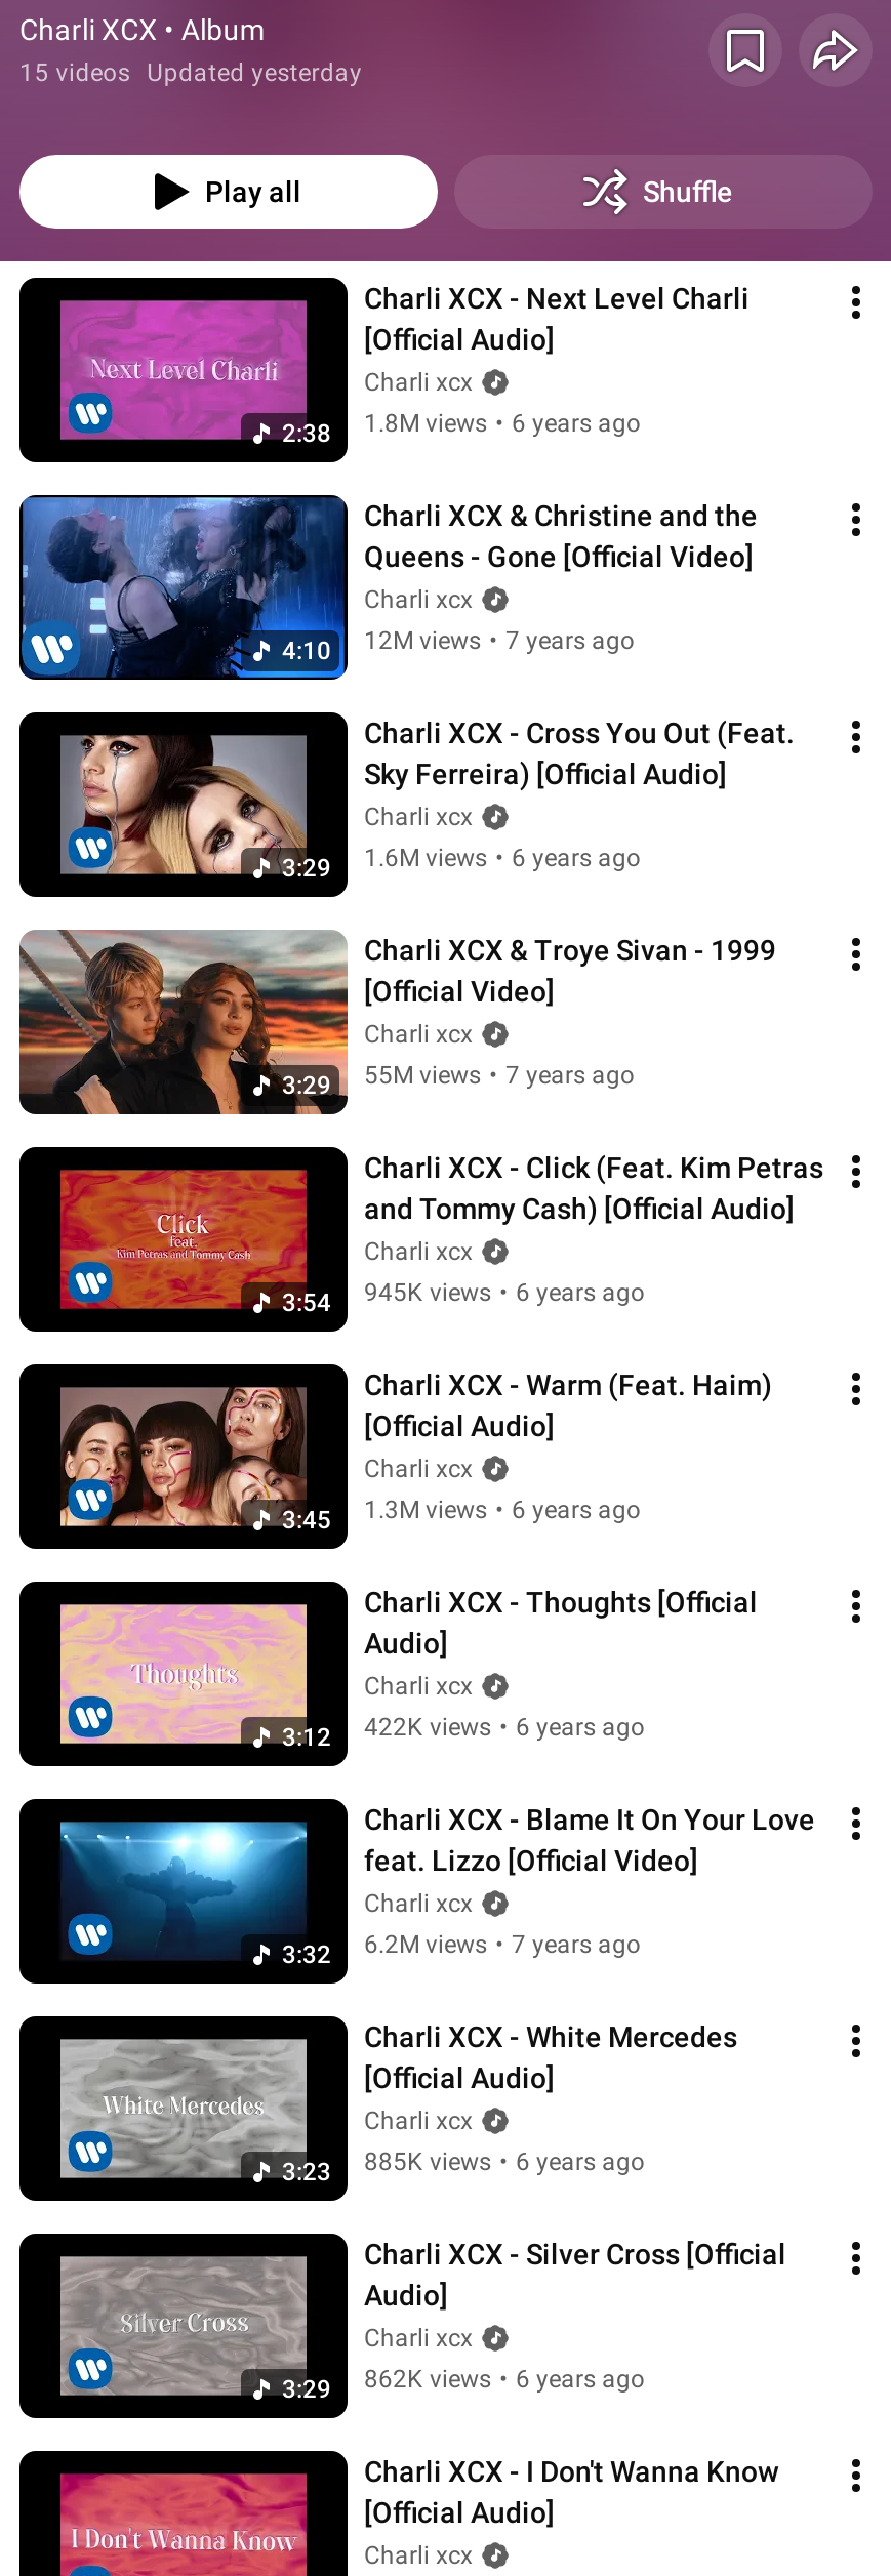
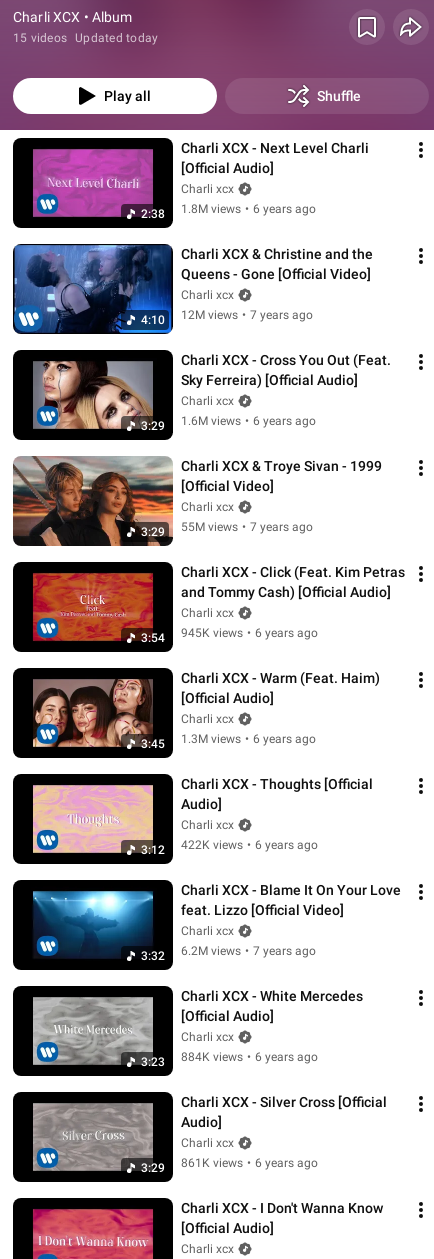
- 15 videos Updated yesterday
+ 15 videos Updated today

- 885K views • 6 years ago
+ 884K views • 6 years ago

- 862K views • 6 years ago
+ 861K views • 6 years ago
